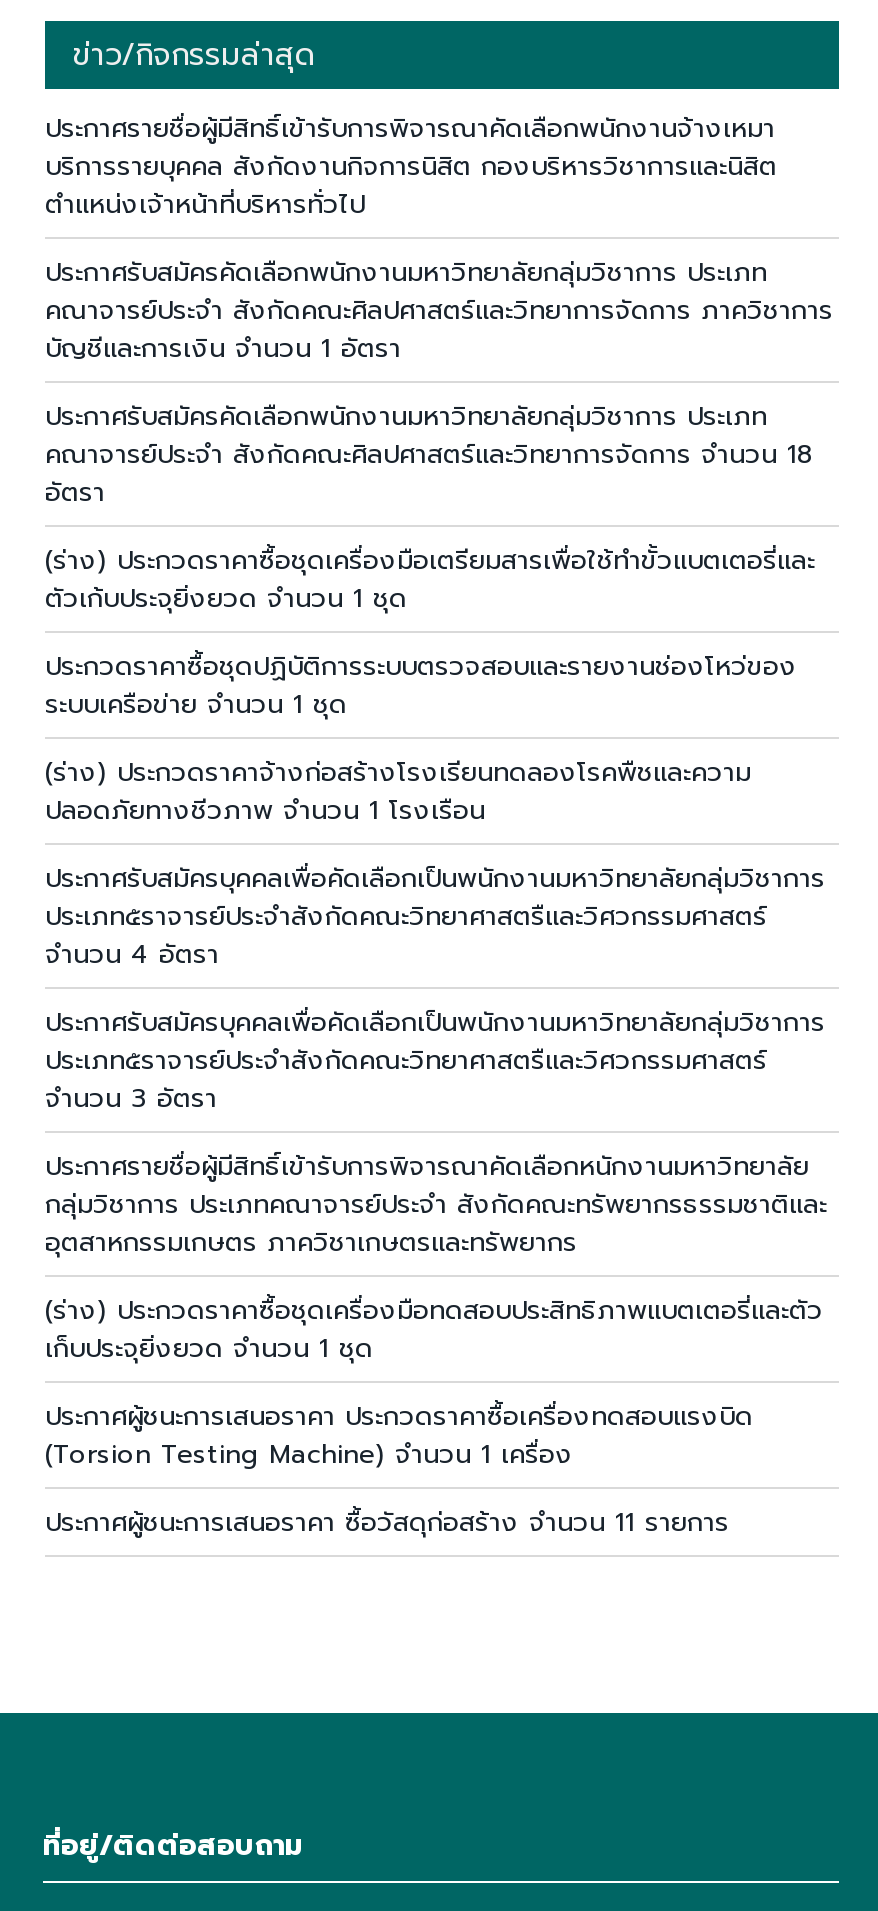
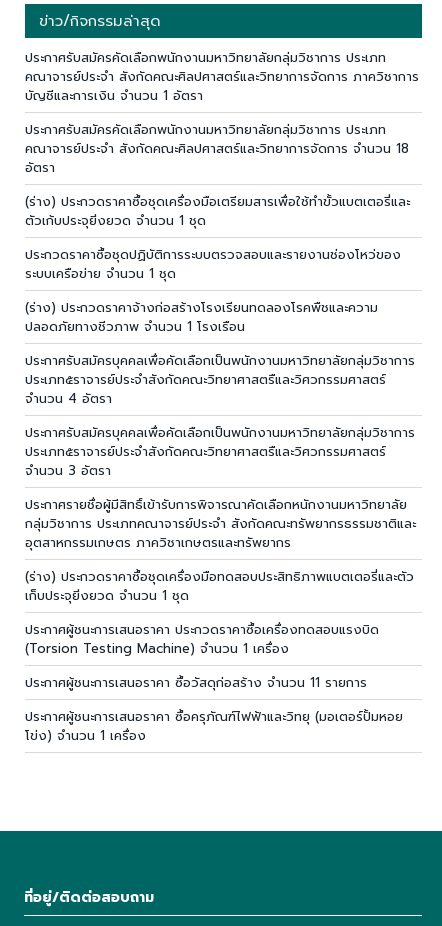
- ประกาศรายชื่อผู้มีสิทธิ์เข้ารับการพิจารณาคัดเลือกพนักงานจ้างเหมา
- บริการรายบุคคล สังกัดงานกิจการนิสิต กองบริหารวิชาการและนิสิต
- ตำแหน่งเจ้าหน้าที่บริหารทั่วไป

moved up: ประกาศรับสมัครคัดเลือกพนักงานมหาวิทยาลัยกลุ่มวิชาการ ประเภท | คณาจารย์ประจำ สังกัดคณะศิลปศาสตร์และวิทยาการจัดการ ภาควิชาการ | บัญชีและการเงิน จำนวน 1 อัตรา | ... | (Torsion Testing Machine) จำนวน 1 เครื่อง | ประกาศผู้ชนะการเสนอราคา ซื้อวัสดุก่อสร้าง จำนวน 11 รายการ

+ ประกาศผู้ชนะการเสนอราคา ซื้อครุภัณฑ์ไฟฟ้าและวิทยุ (มอเตอร์ปั้มหอย
+ โข่ง) จำนวน 1 เครื่อง
